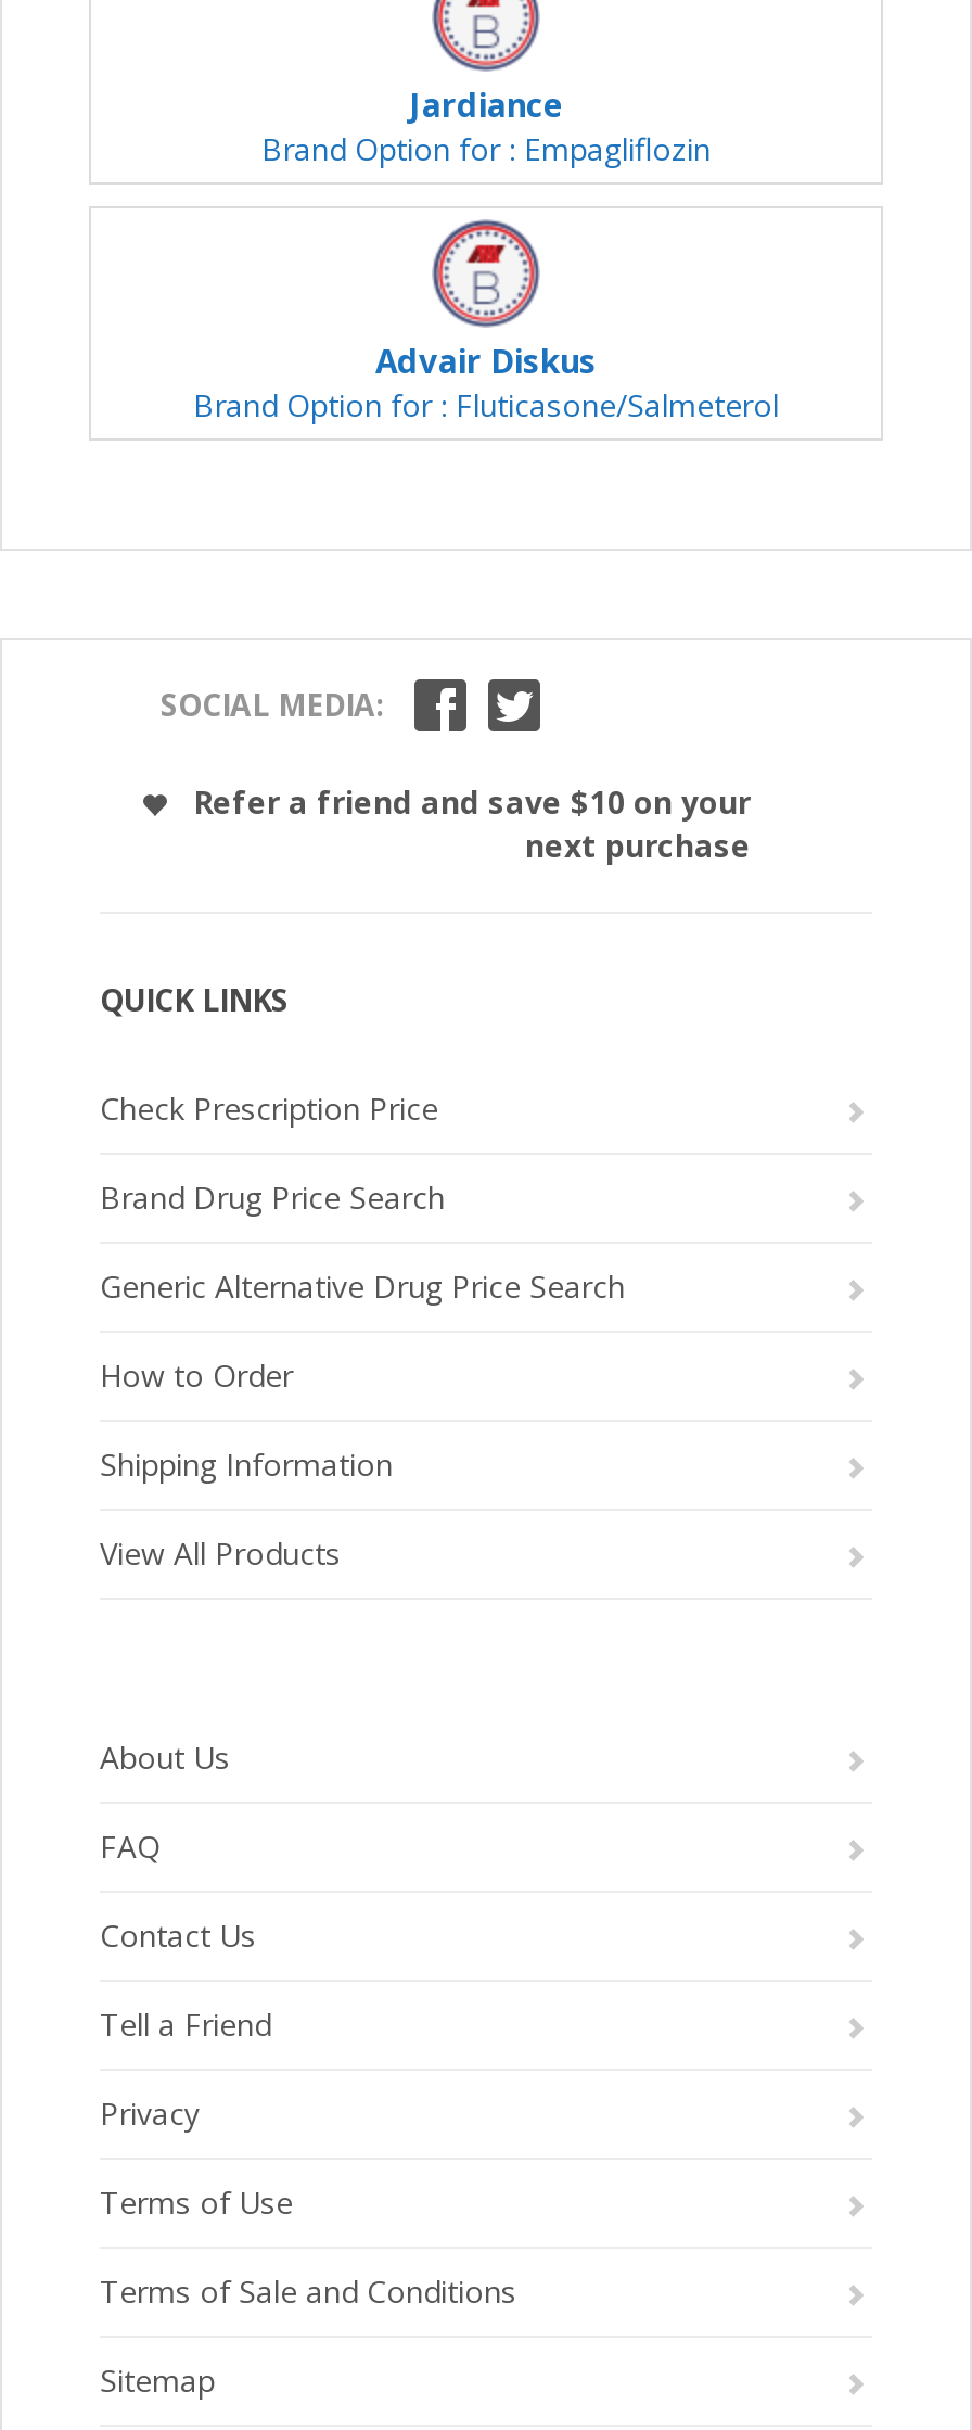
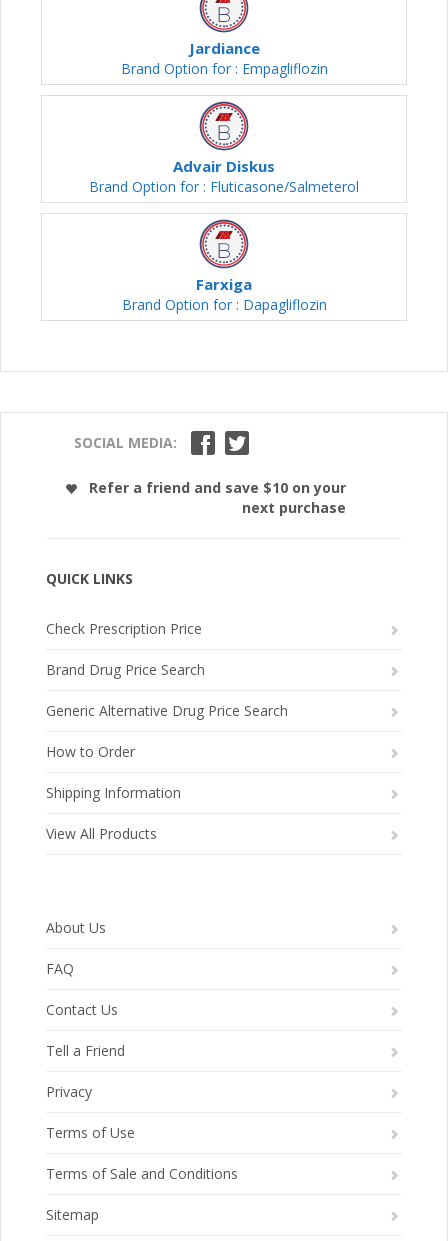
+ Farxiga
+ Brand Option for : Dapagliflozin
